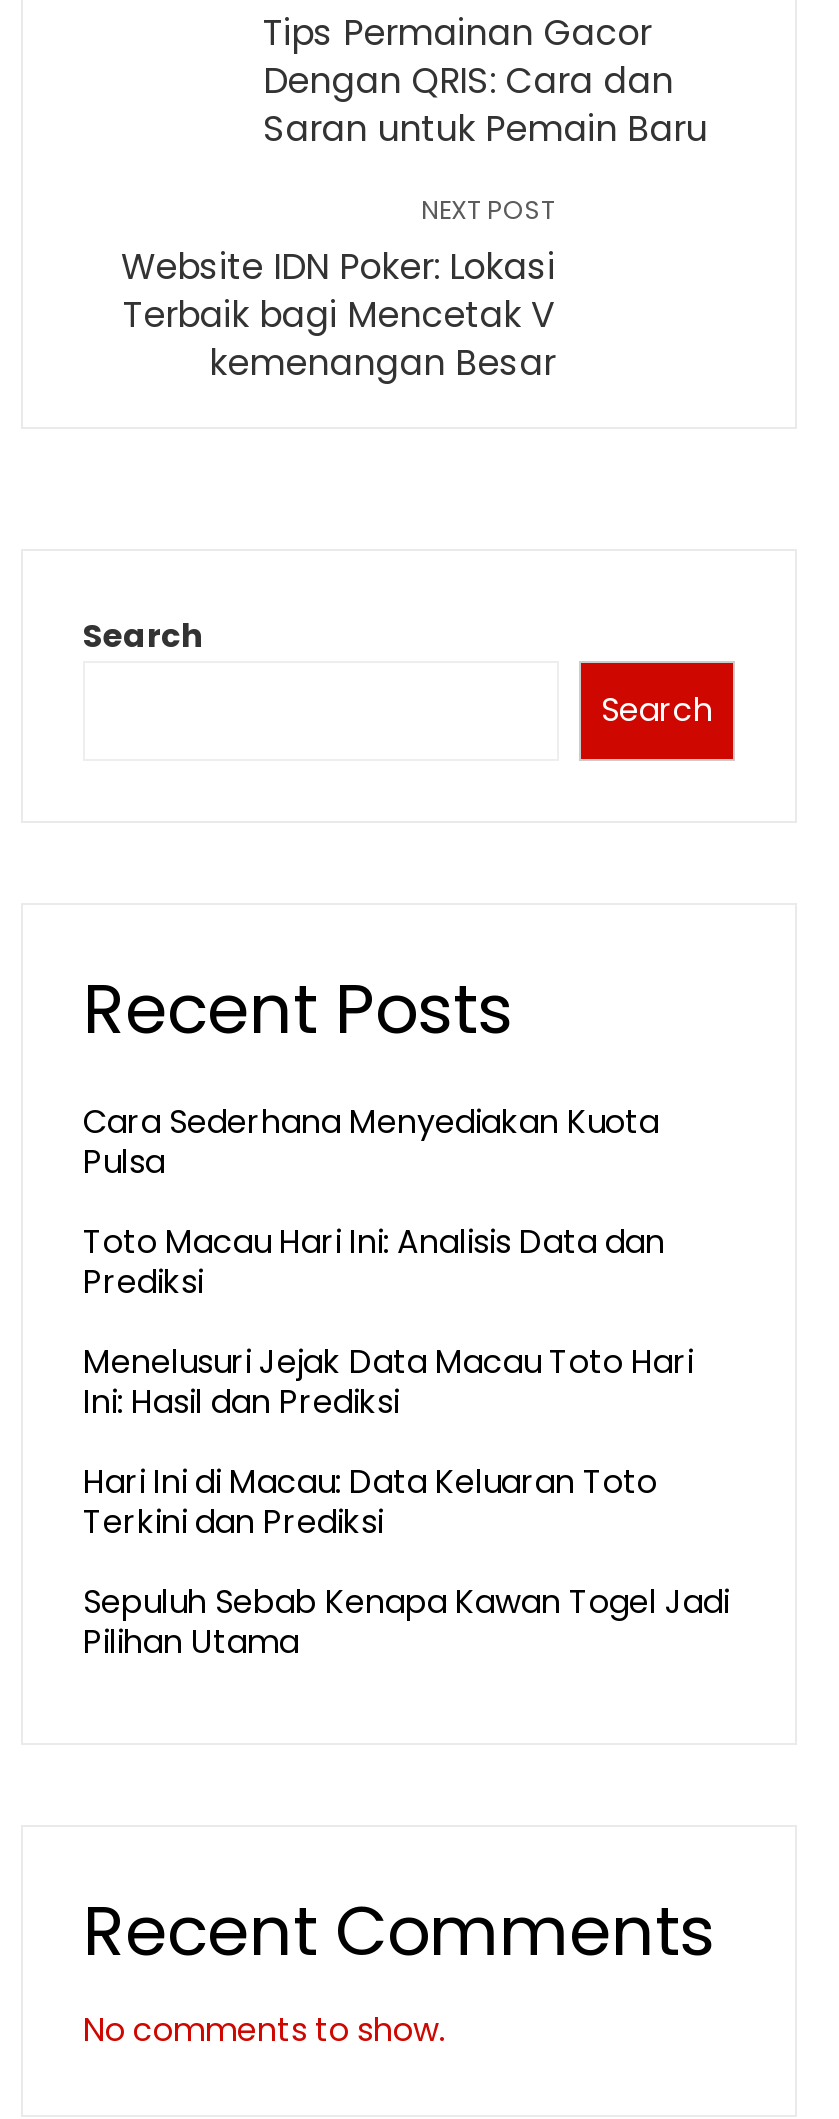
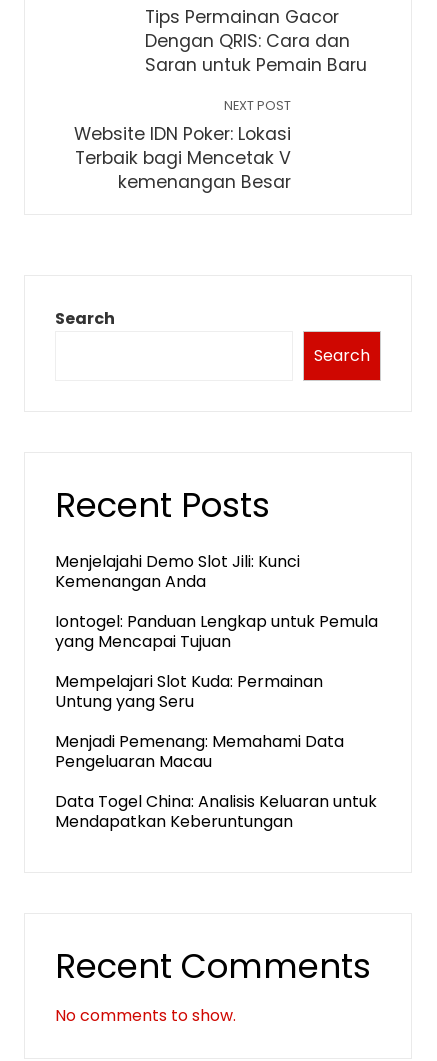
- Cara Sederhana Menyediakan Kuota
- Pulsa
+ Menjelajahi Demo Slot Jili: Kunci
+ Kemenangan Anda

- Toto Macau Hari Ini: Analisis Data dan
- Prediksi
+ Iontogel: Panduan Lengkap untuk Pemula
+ yang Mencapai Tujuan

- Menelusuri Jejak Data Macau Toto Hari
- Ini: Hasil dan Prediksi
+ Mempelajari Slot Kuda: Permainan
+ Untung yang Seru

- Hari Ini di Macau: Data Keluaran Toto
- Terkini dan Prediksi
+ Menjadi Pemenang: Memahami Data
+ Pengeluaran Macau

- Sepuluh Sebab Kenapa Kawan Togel Jadi
- Pilihan Utama
+ Data Togel China: Analisis Keluaran untuk
+ Mendapatkan Keberuntungan
